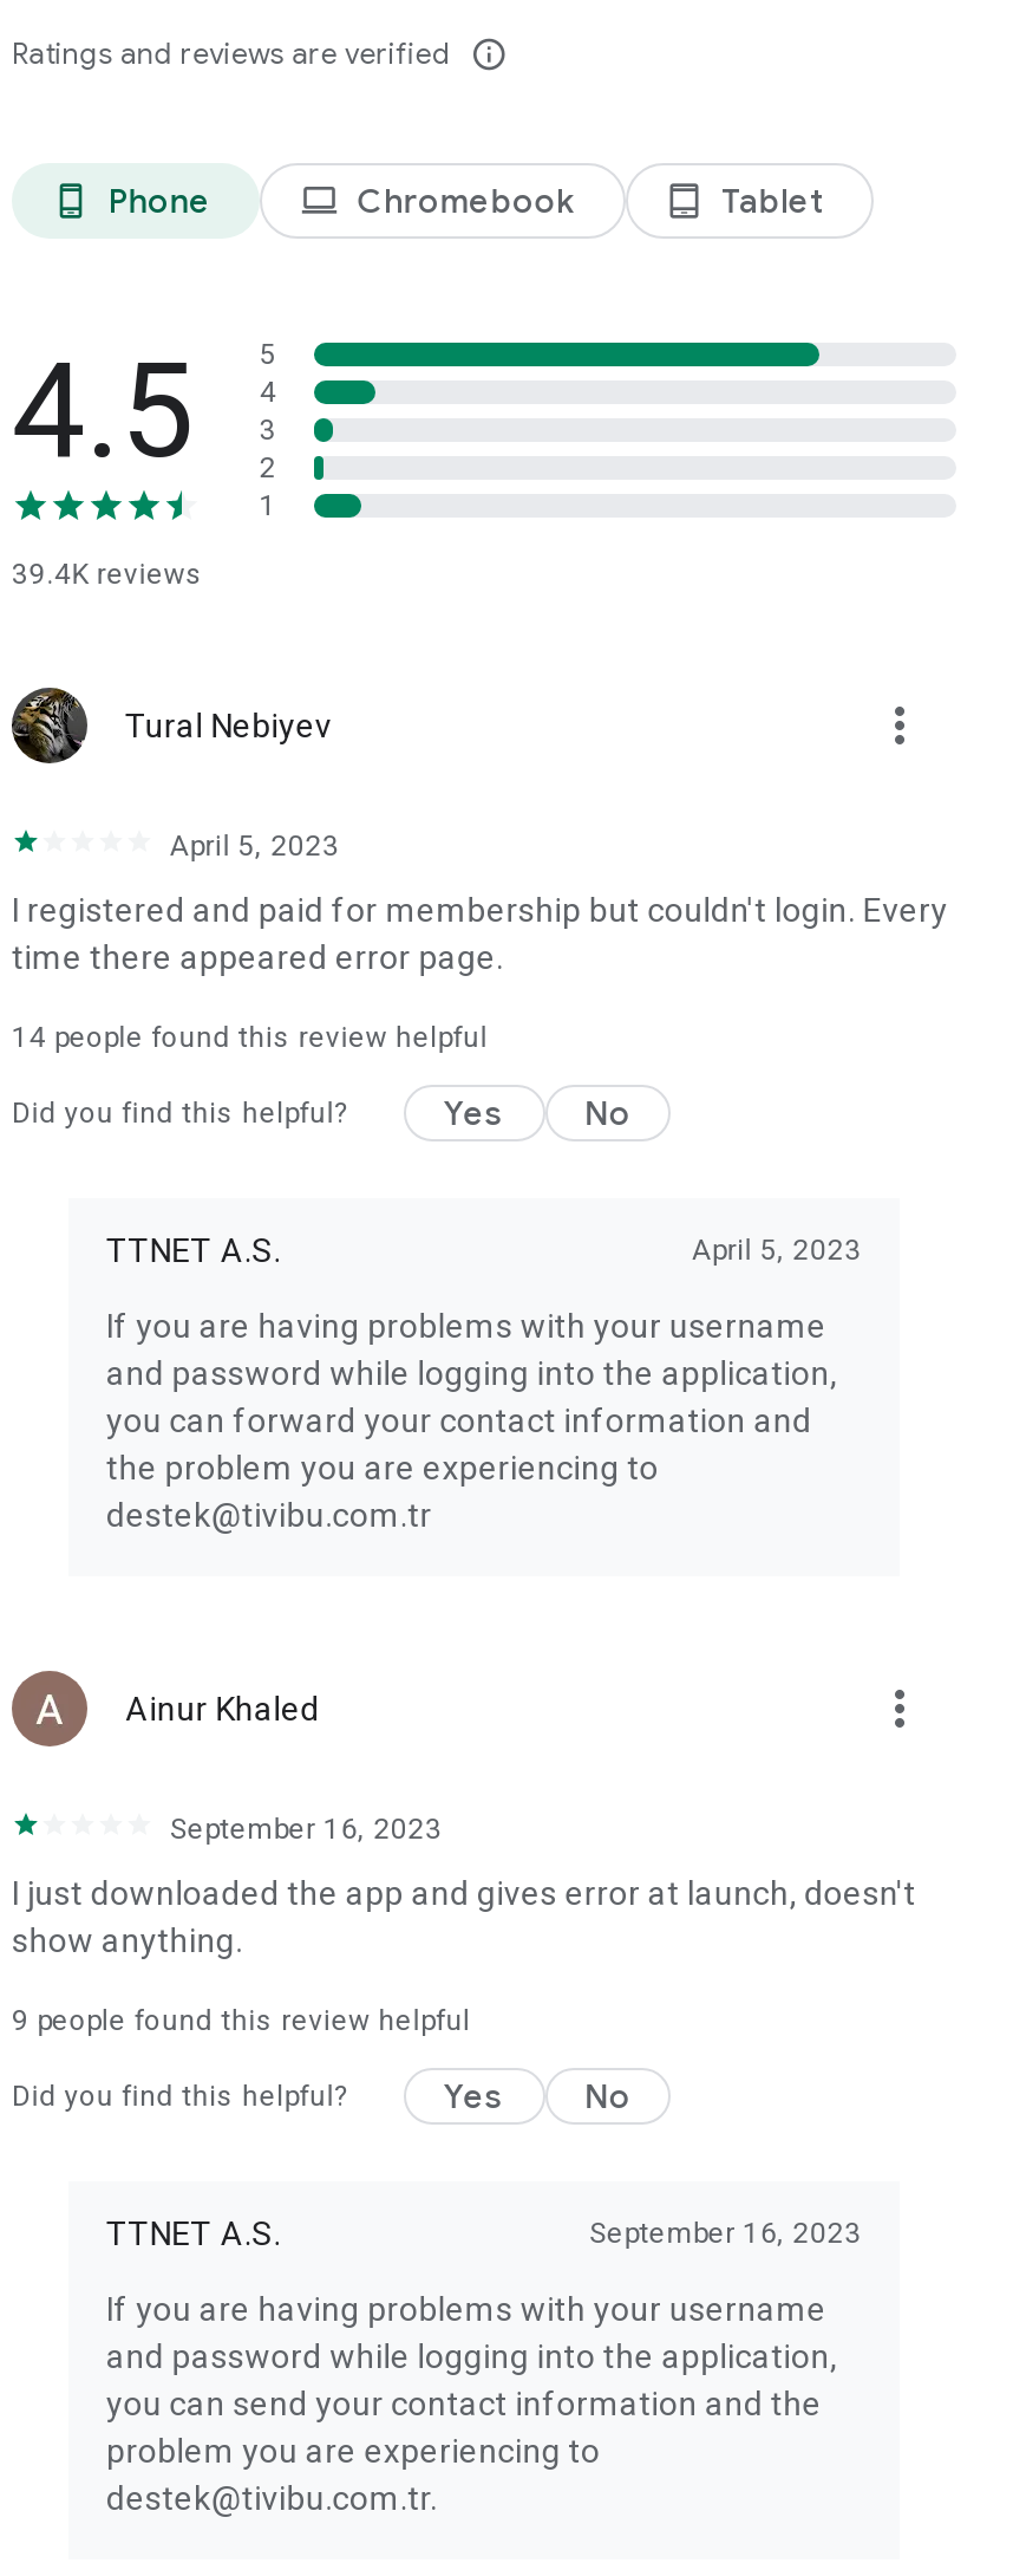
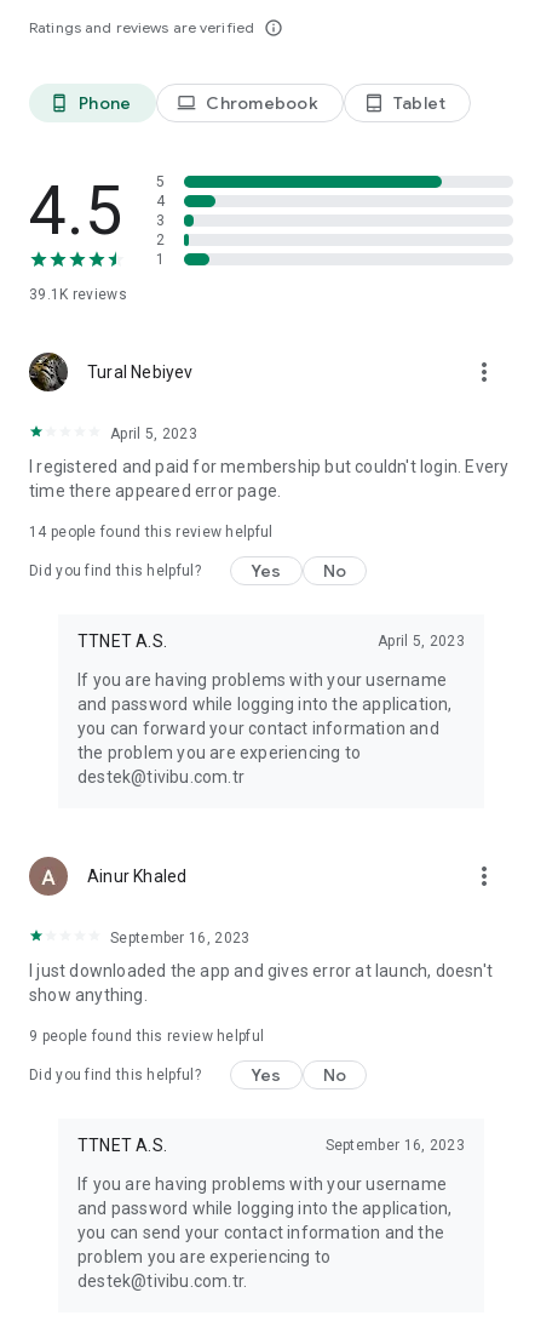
- 39.4K reviews
+ 39.1K reviews
